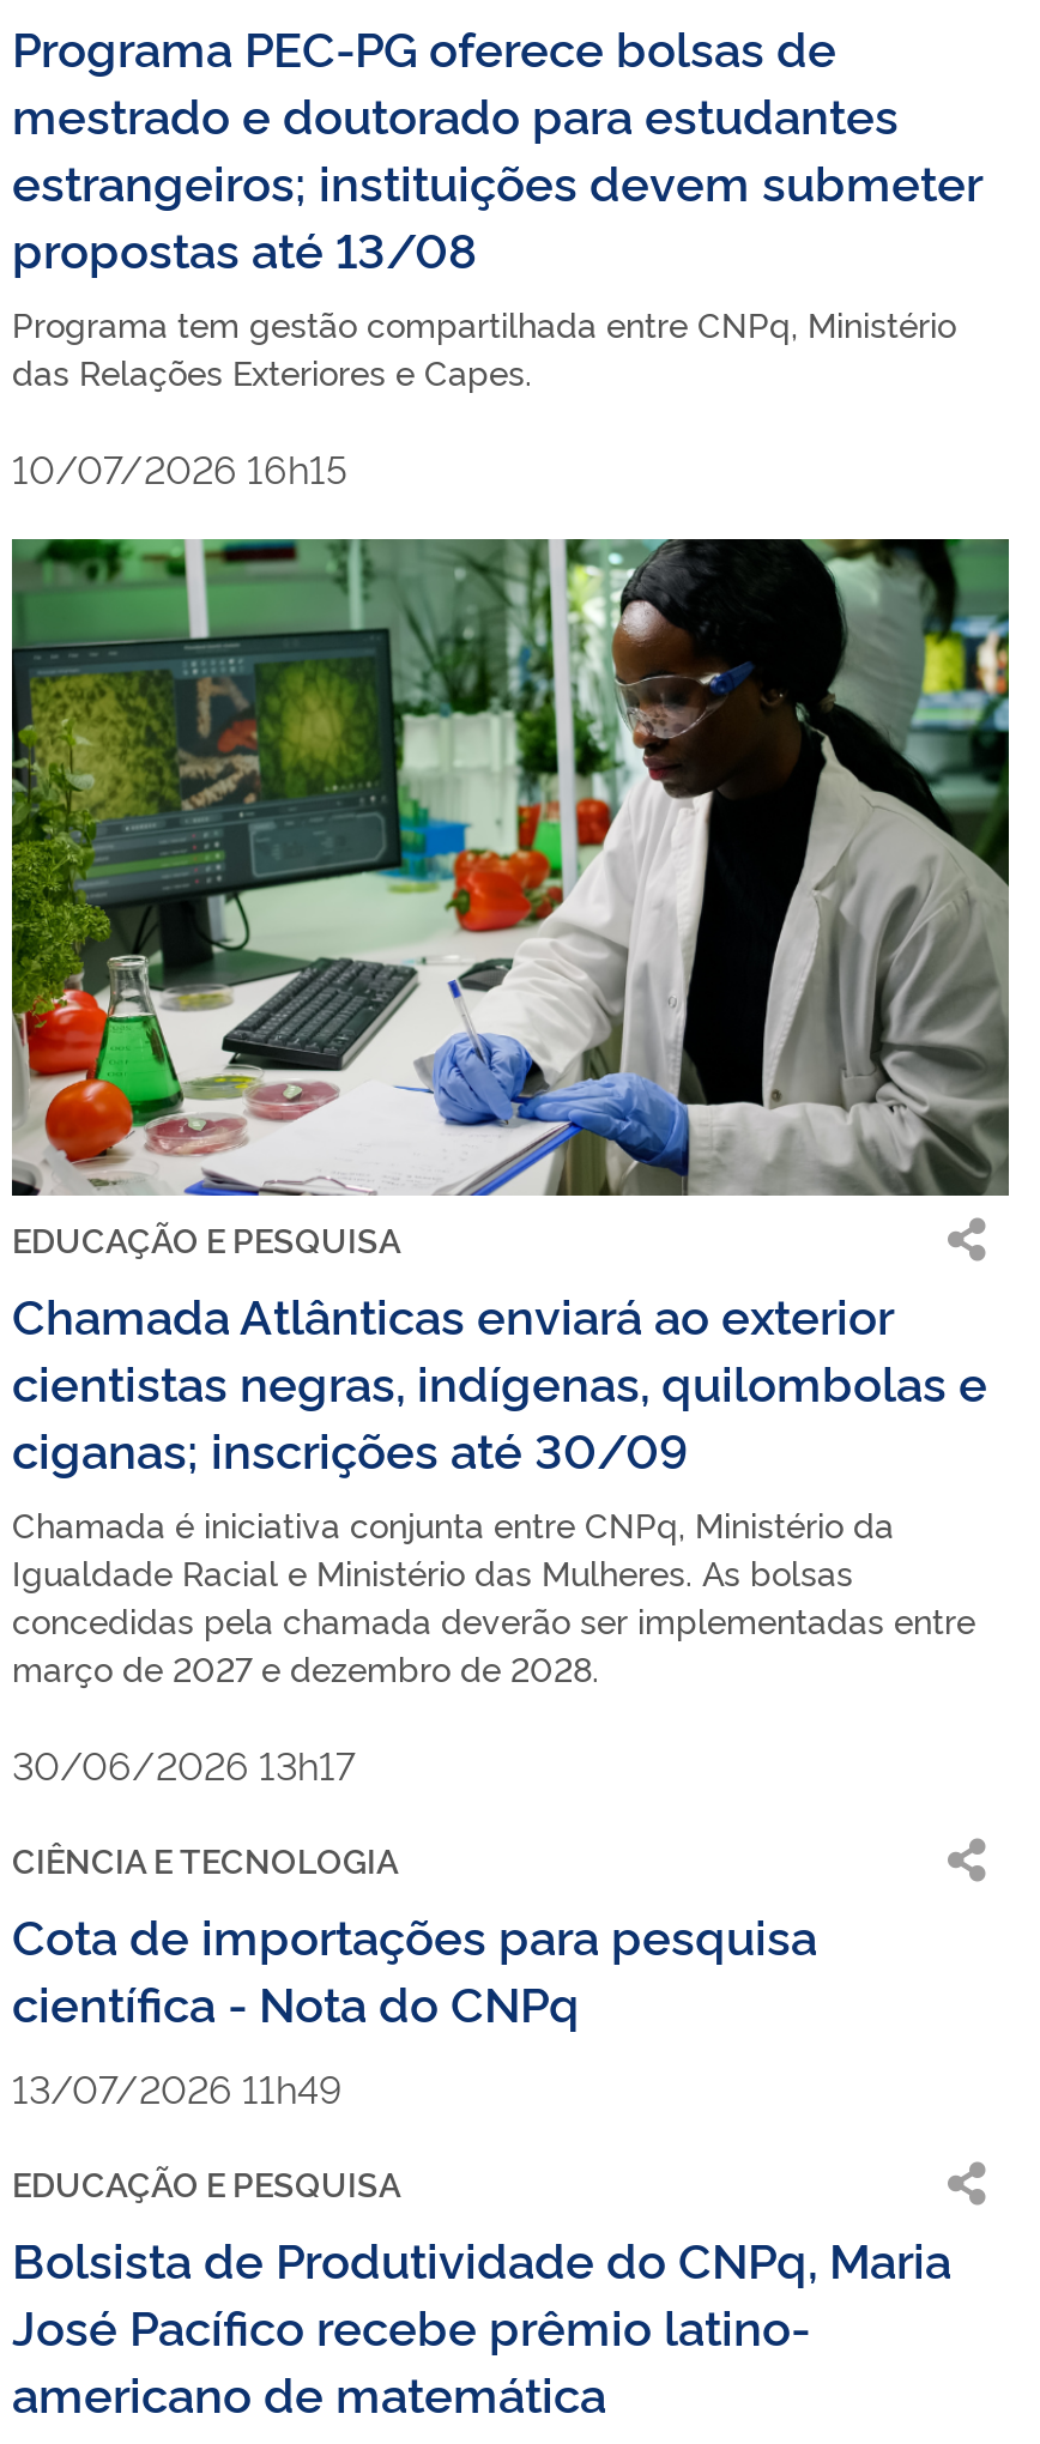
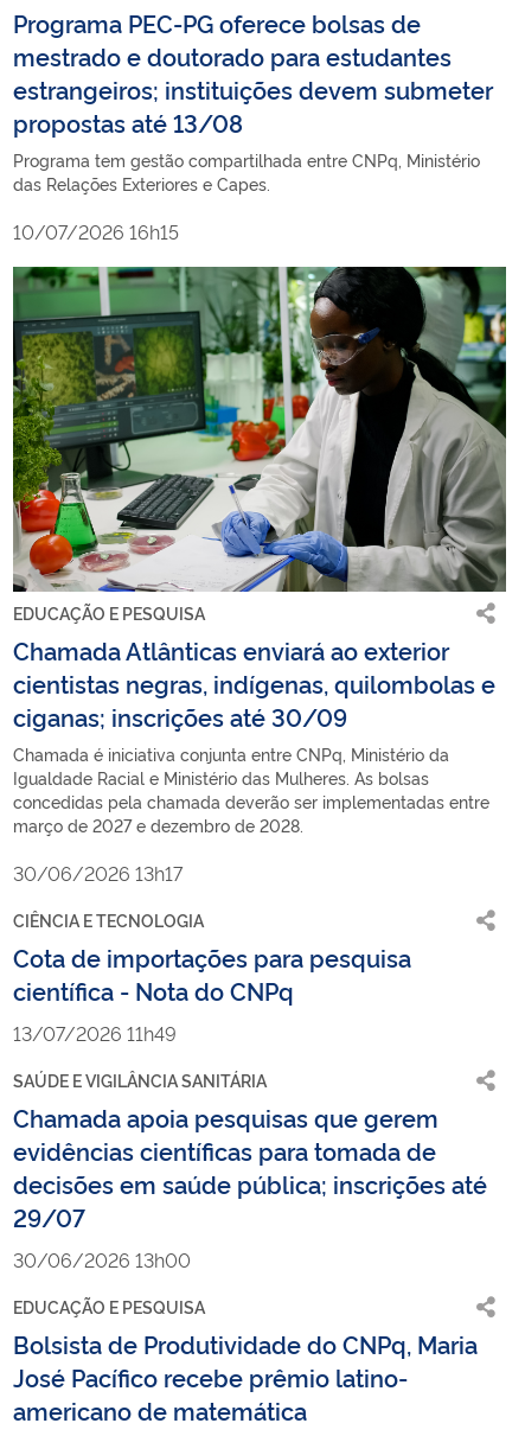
+ SAÚDE E VIGILÂNCIA SANITÁRIA
+ Chamada apoia pesquisas que gerem
+ evidências científicas para tomada de
+ decisões em saúde pública; inscrições até
+ 29/07
+ 30/06/2026 13h00
